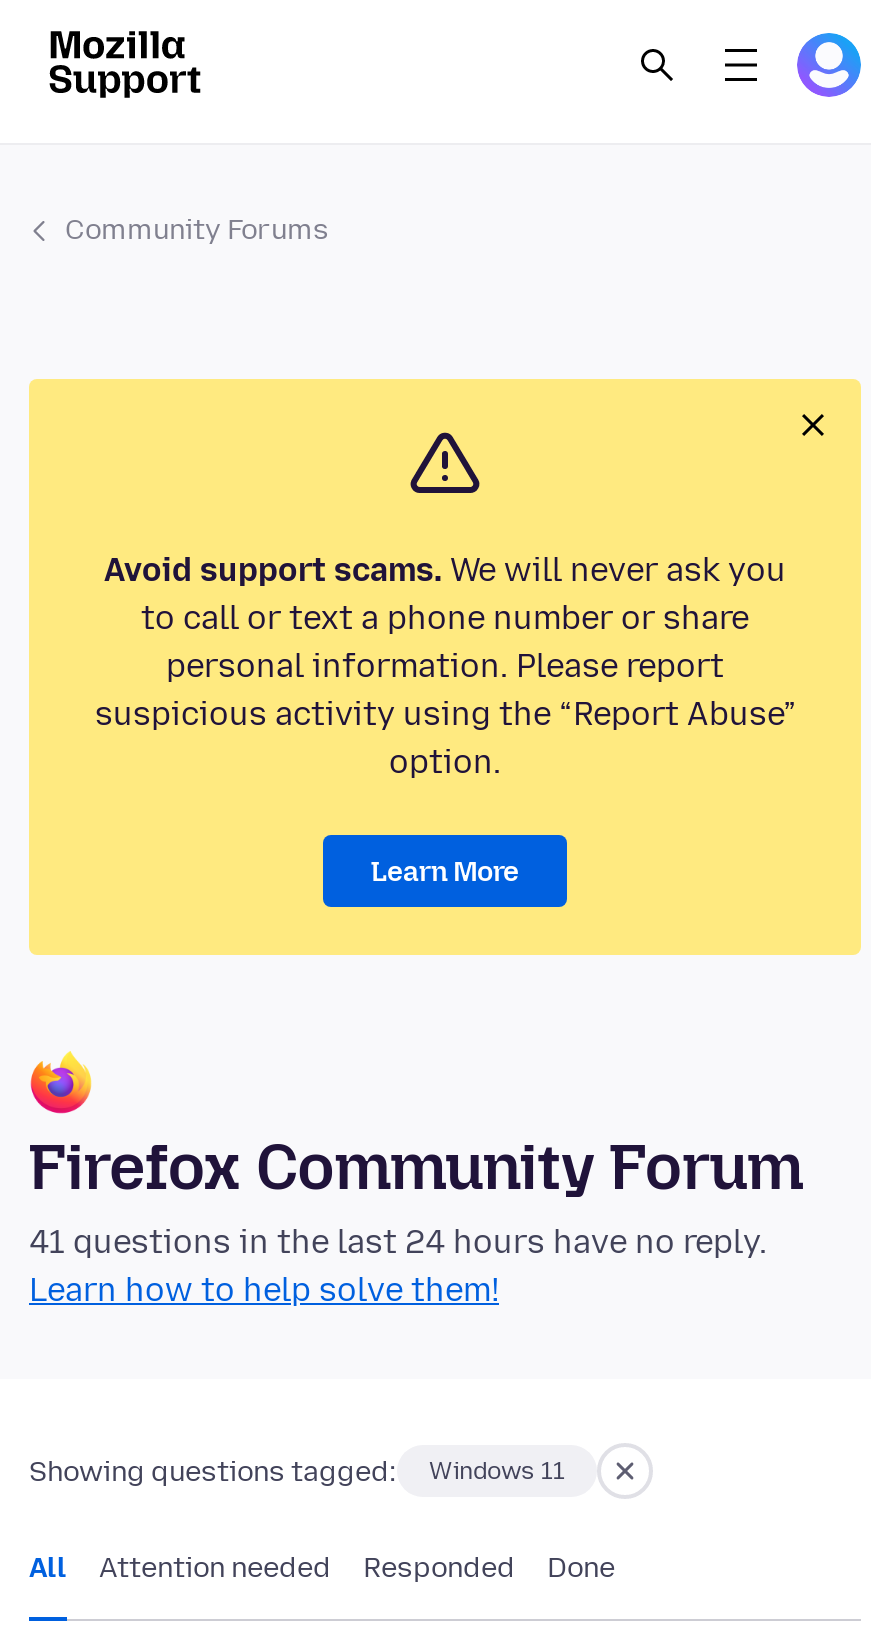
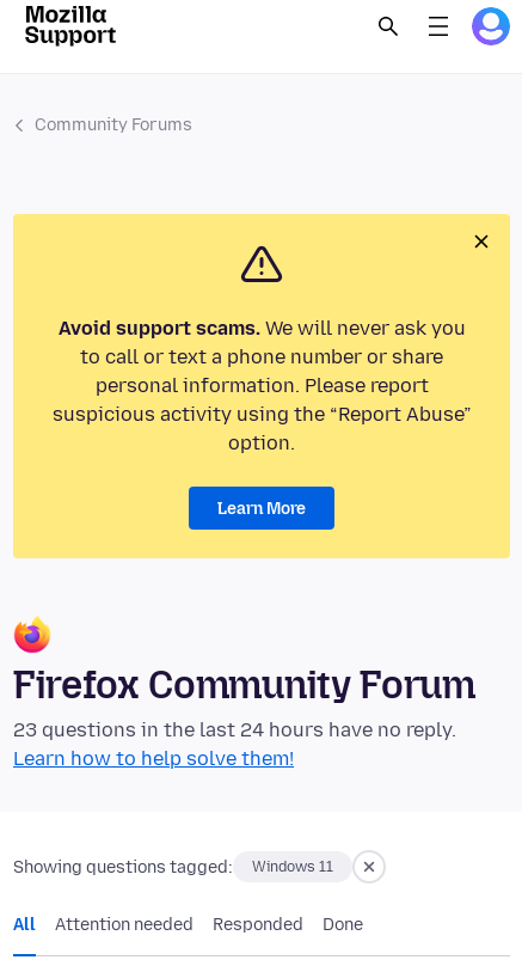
- 41 questions in the last 24 hours have no reply.
+ 23 questions in the last 24 hours have no reply.
